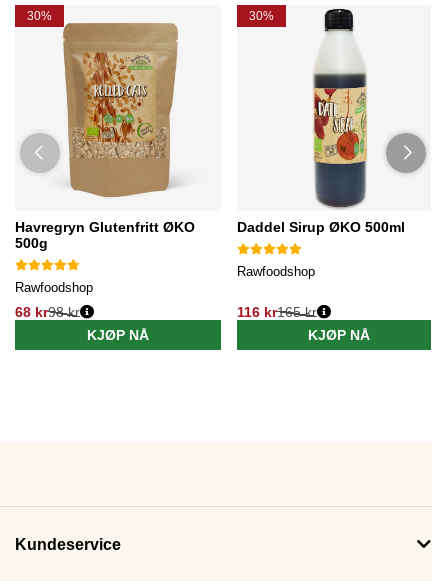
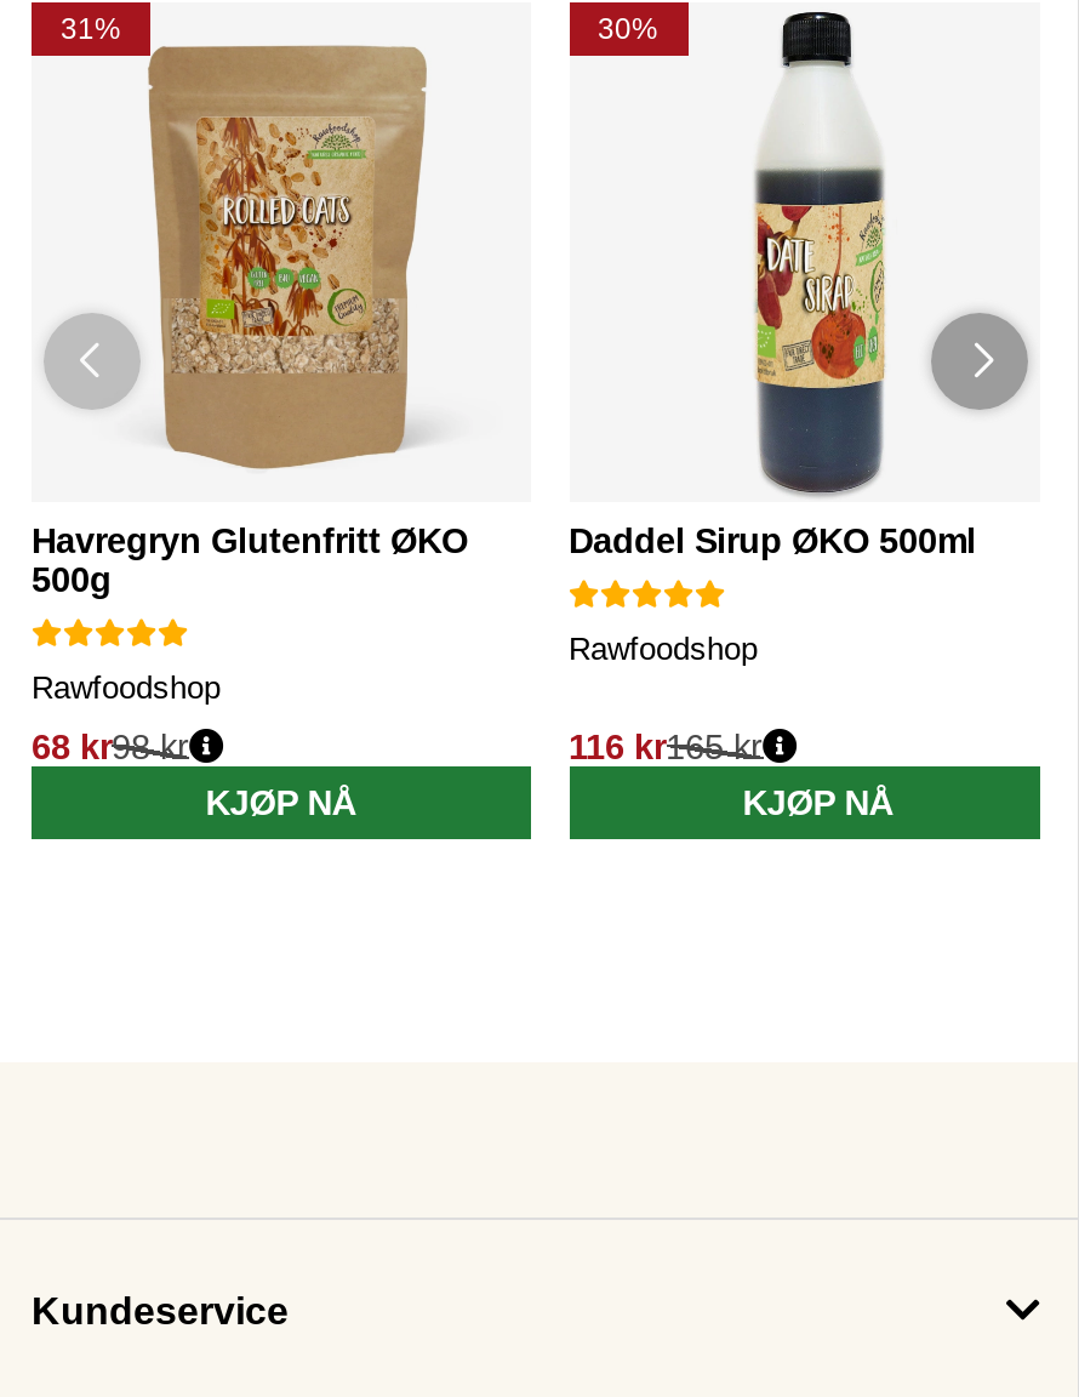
- 30%
+ 31%
